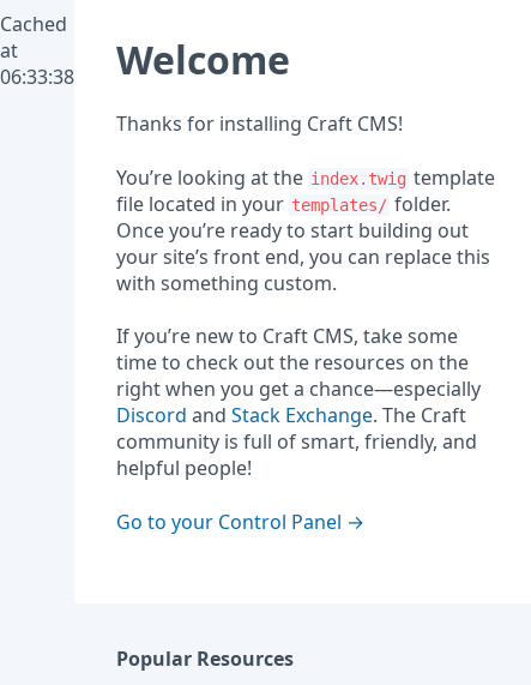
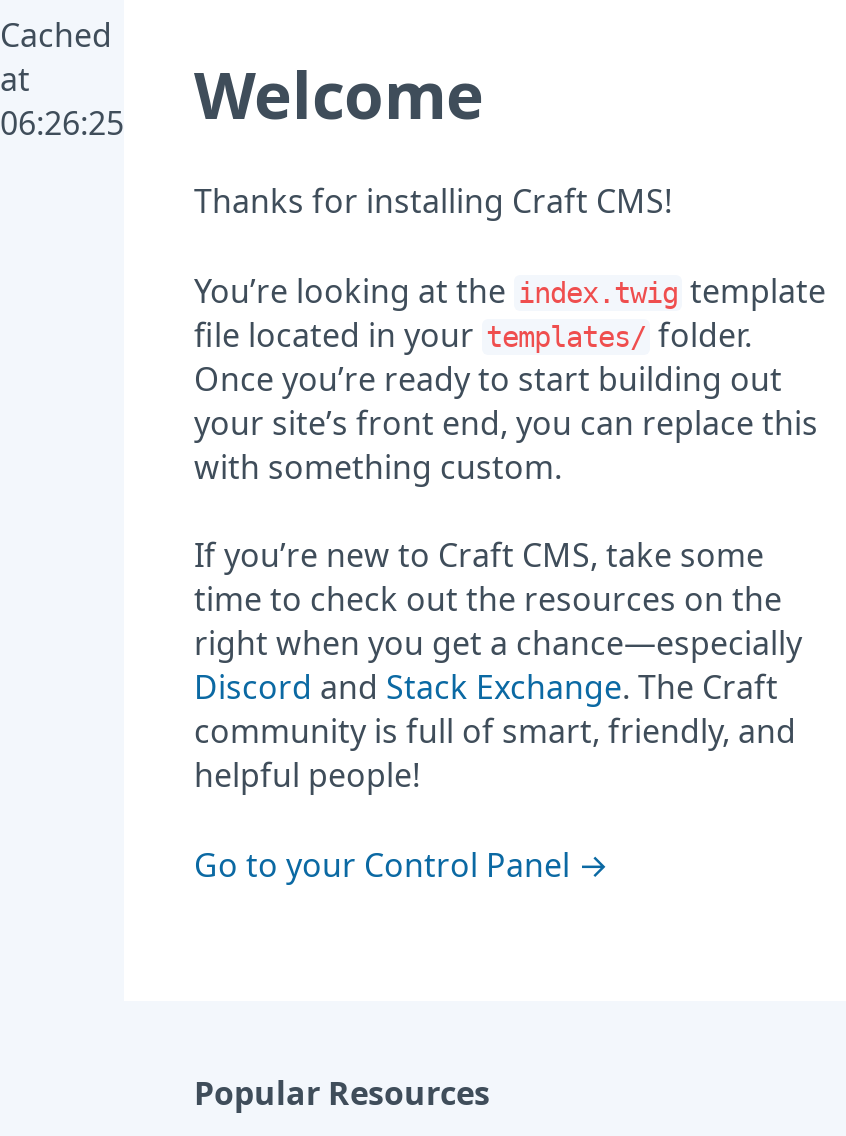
- 06:33:38 Welcome
+ 06:26:25 Welcome
